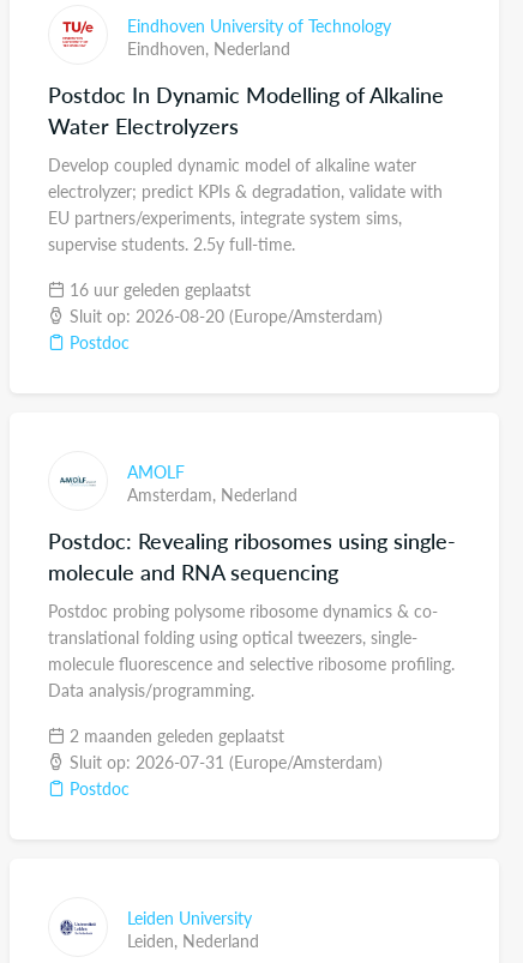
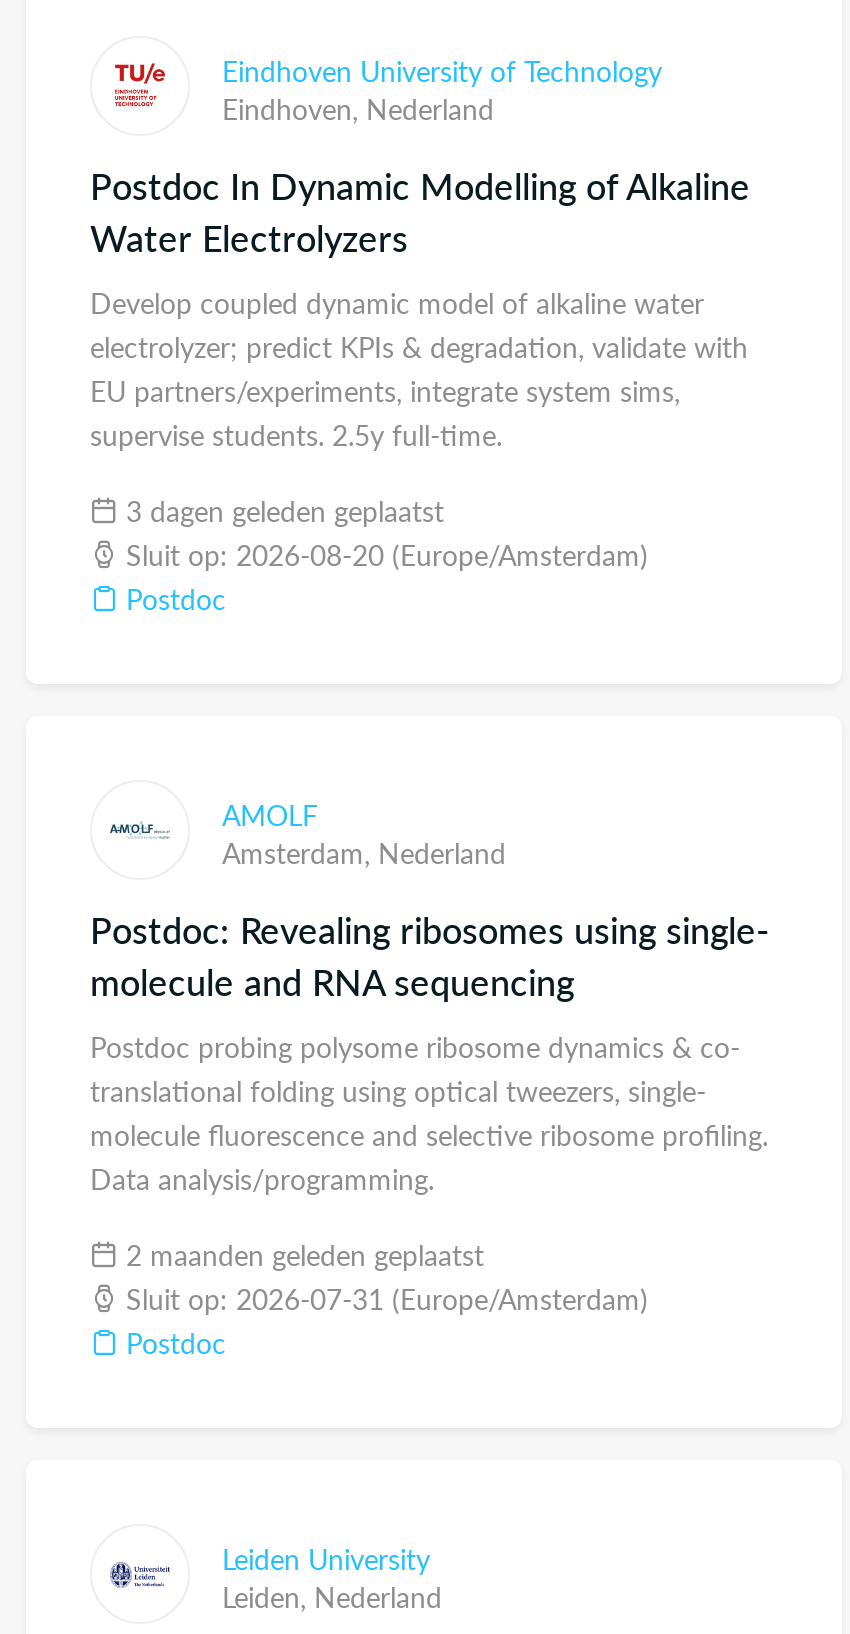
- 16 uur geleden geplaatst
+ 3 dagen geleden geplaatst
